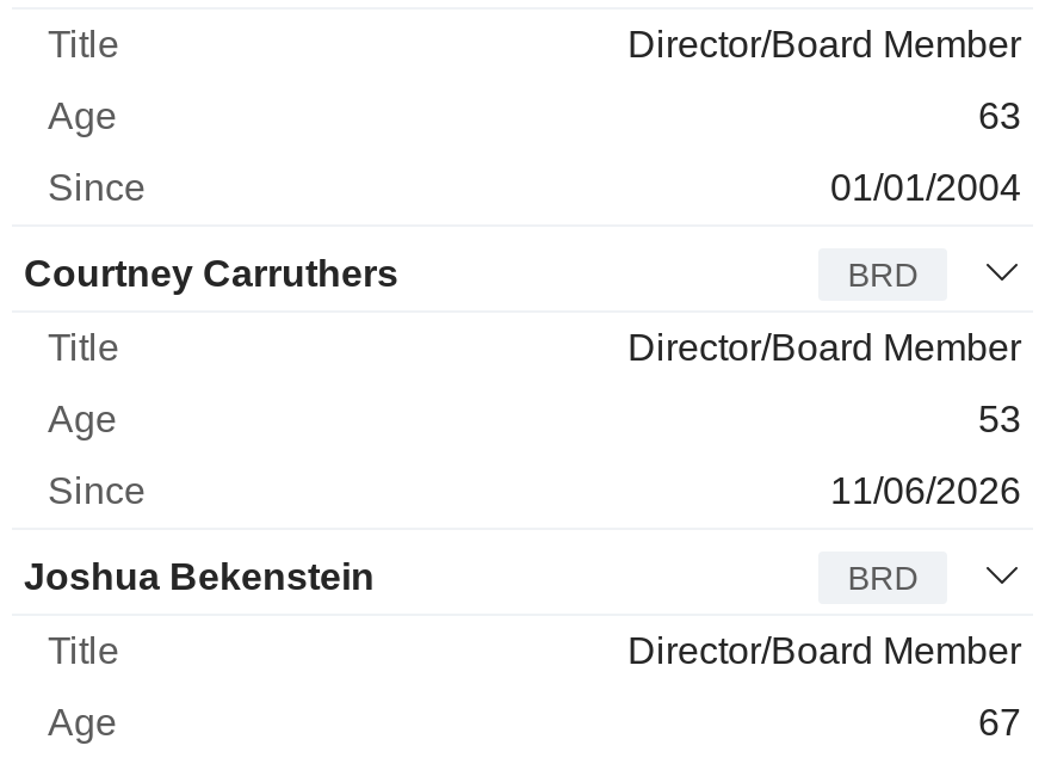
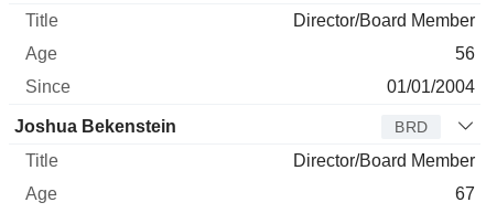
- 63
+ 56

- Courtney Carruthers
- BRD
- Director/Board Member
- 53
- 11/06/2026
